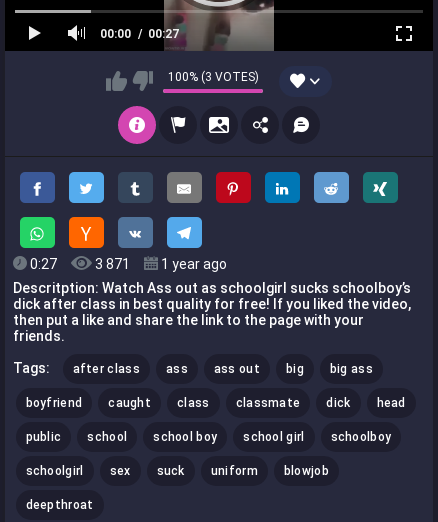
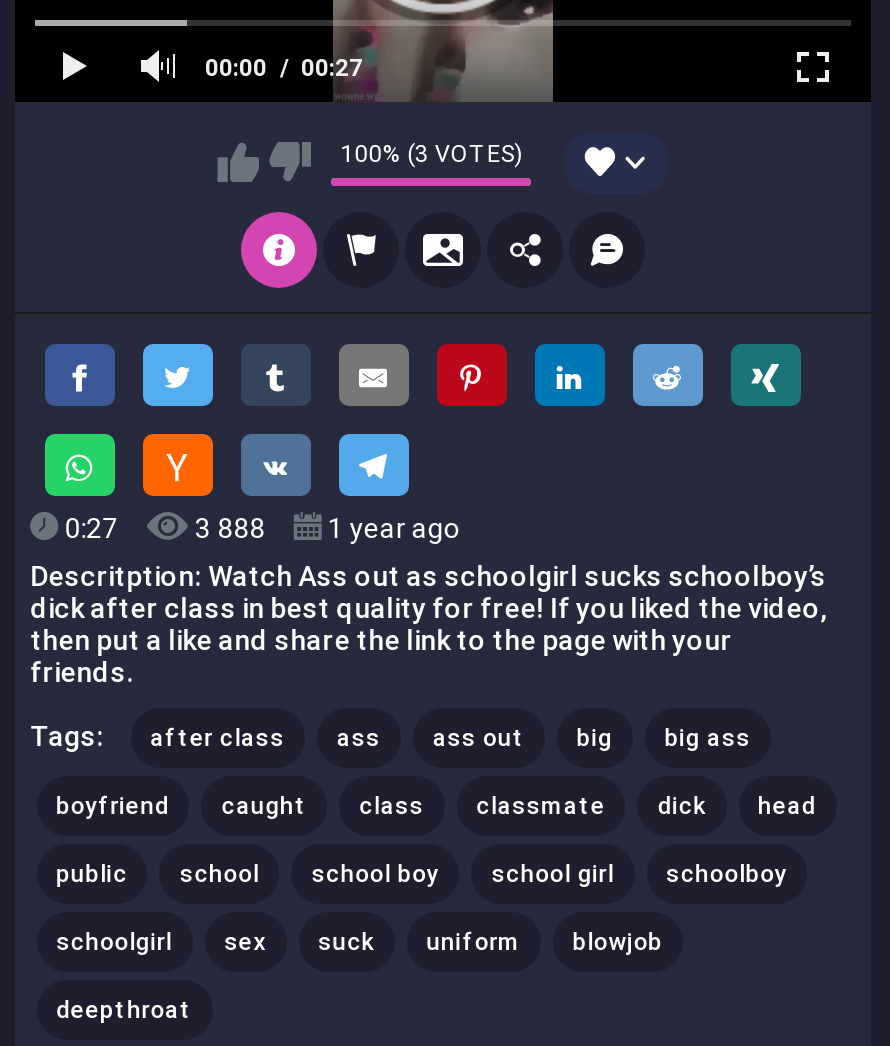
- 3 871 1 year ago
+ 3 888 1 year ago
